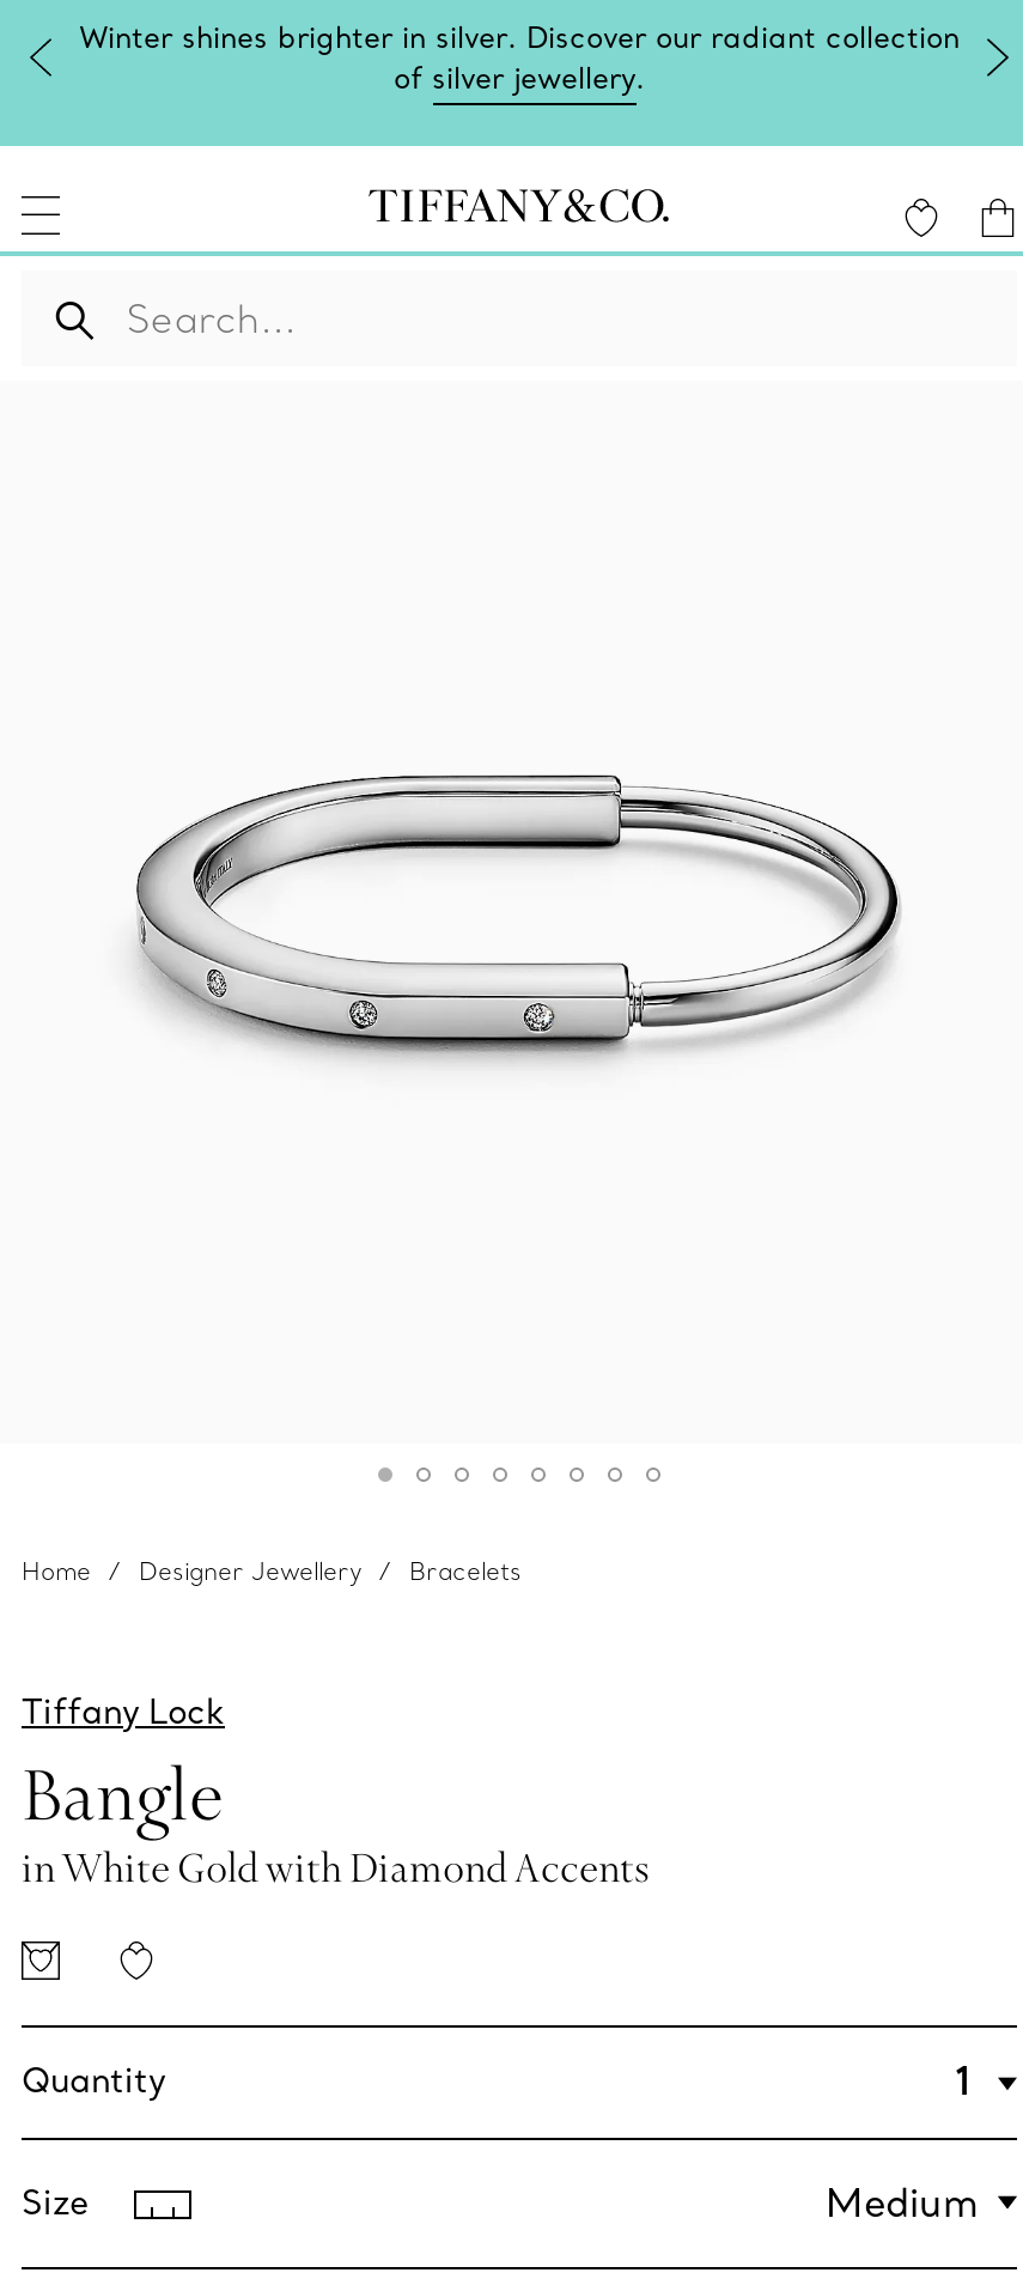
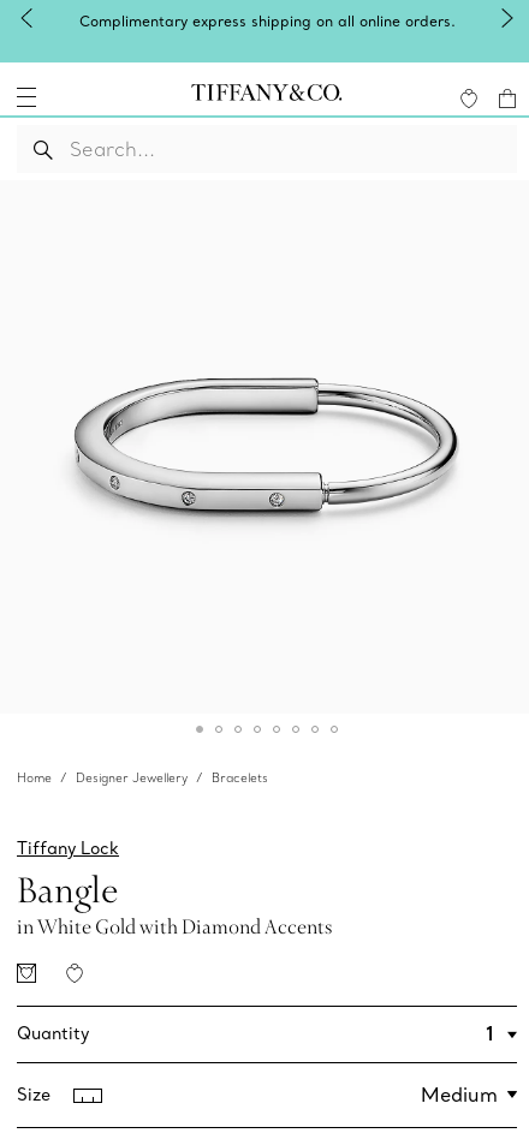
- Winter shines brighter in silver. Discover our radiant collection
- of silver jewellery.
+ Complimentary express shipping on all online orders.
